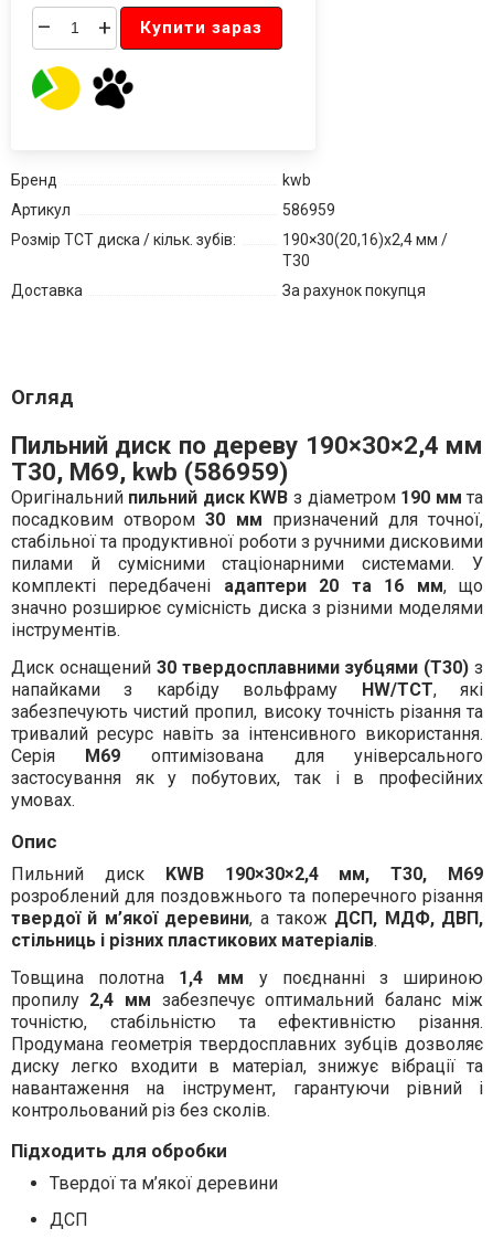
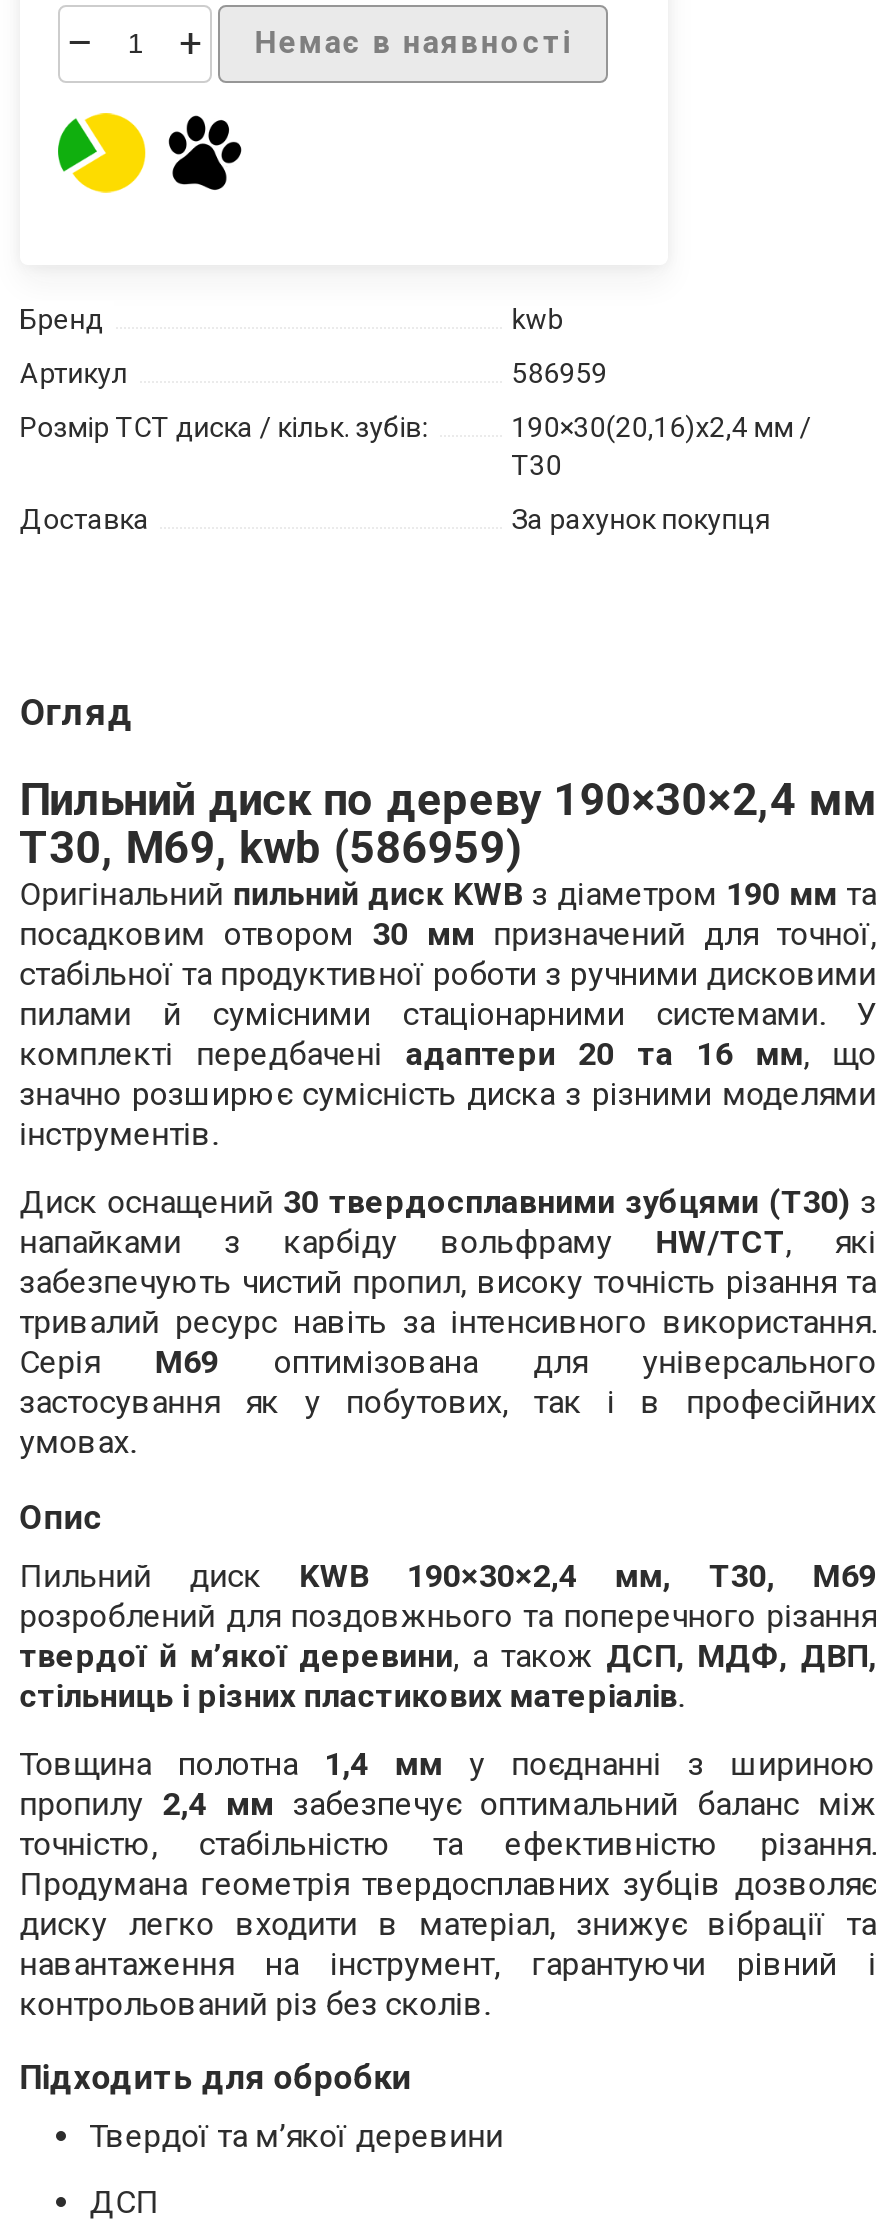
- Купити зараз
+ Немає в наявності
